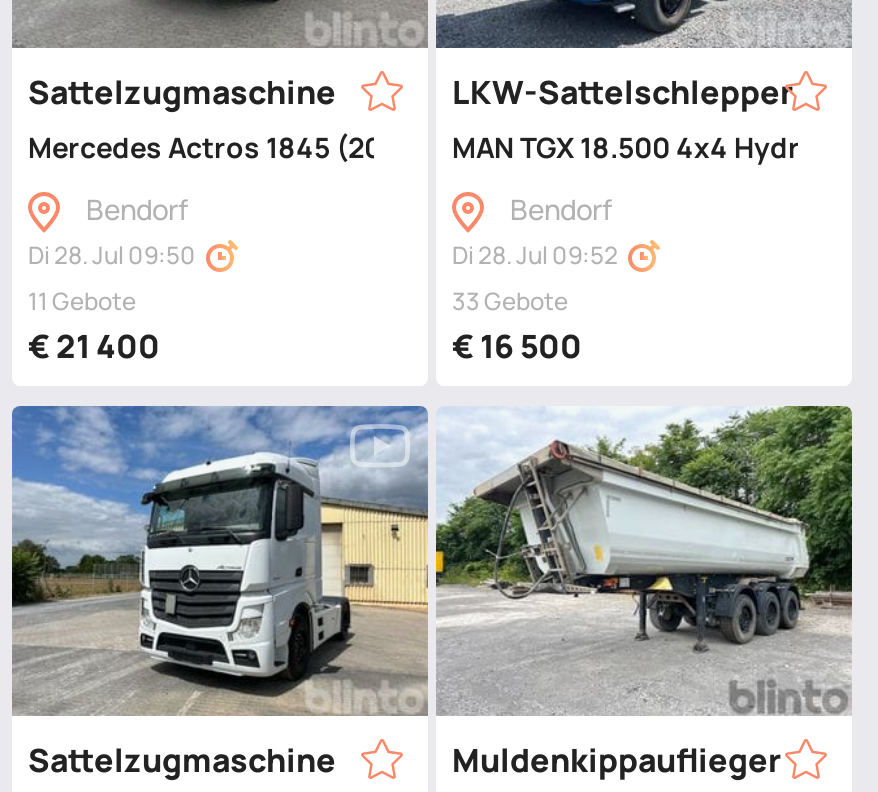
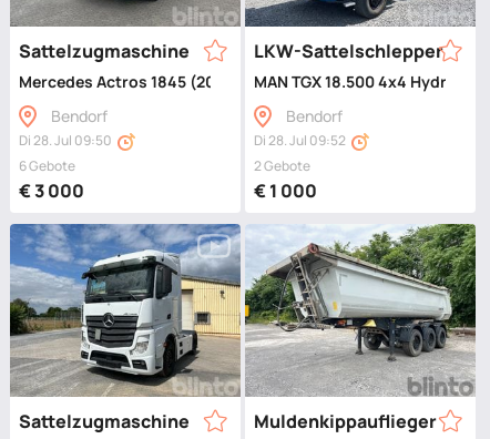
- 11 Gebote
+ 6 Gebote

- 33 Gebote
+ 2 Gebote

- € 21 400
+ € 3 000

- € 16 500
+ € 1 000
